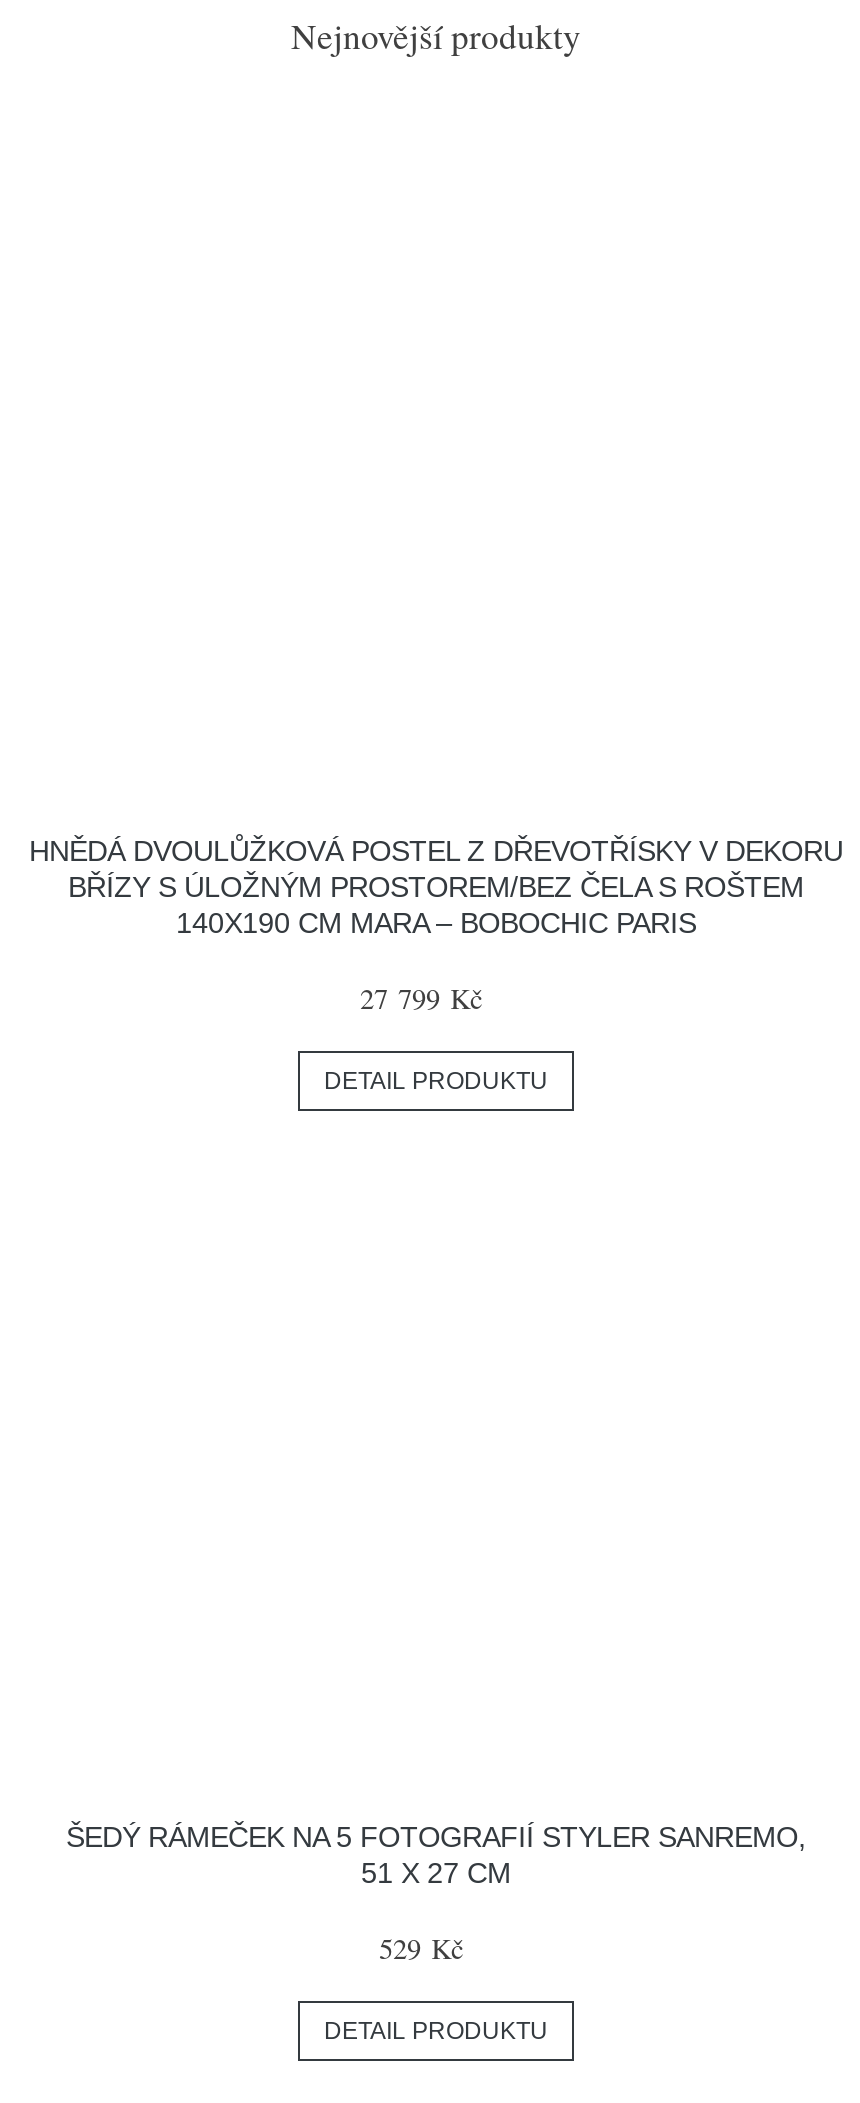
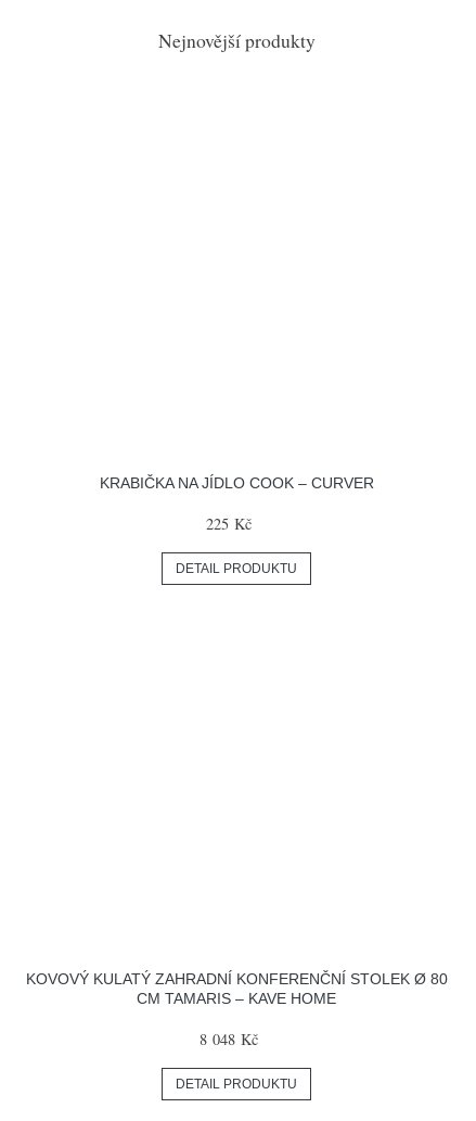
- HNĚDÁ DVOULŮŽKOVÁ POSTEL Z DŘEVOTŘÍSKY V DEKORU
- BŘÍZY S ÚLOŽNÝM PROSTOREM/BEZ ČELA S ROŠTEM
- 140X190 CM MARA – BOBOCHIC PARIS
+ KRABIČKA NA JÍDLO COOK – CURVER

- 27 799 Kč
+ 225 Kč

- ŠEDÝ RÁMEČEK NA 5 FOTOGRAFIÍ STYLER SANREMO,
- 51 X 27 CM
+ KOVOVÝ KULATÝ ZAHRADNÍ KONFERENČNÍ STOLEK Ø 80
+ CM TAMARIS – KAVE HOME

- 529 Kč
+ 8 048 Kč
